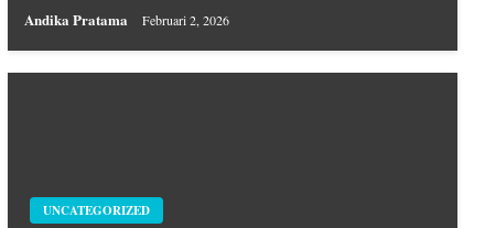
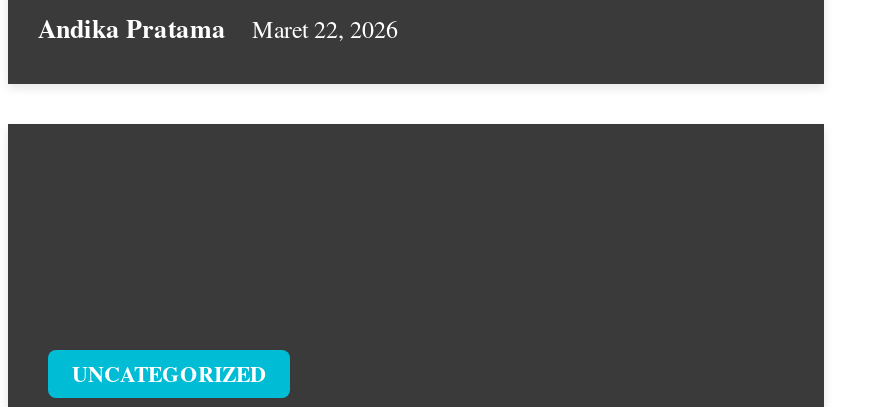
- Andika Pratama Februari 2, 2026
+ Andika Pratama Maret 22, 2026
